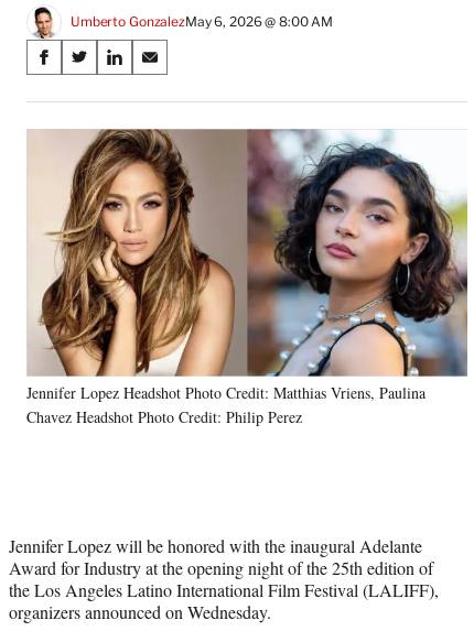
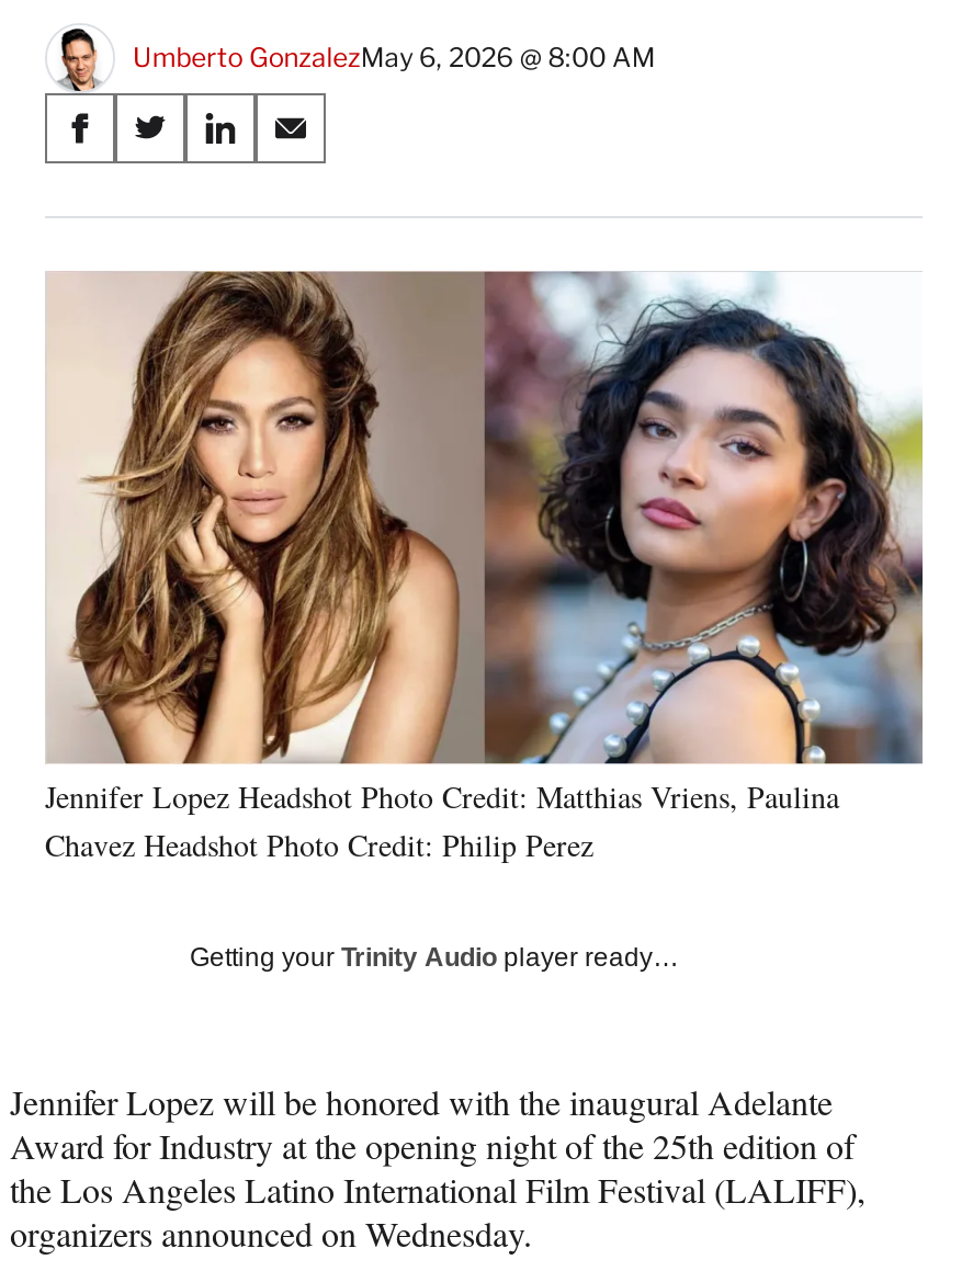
+ Getting your Trinity Audio player ready…
